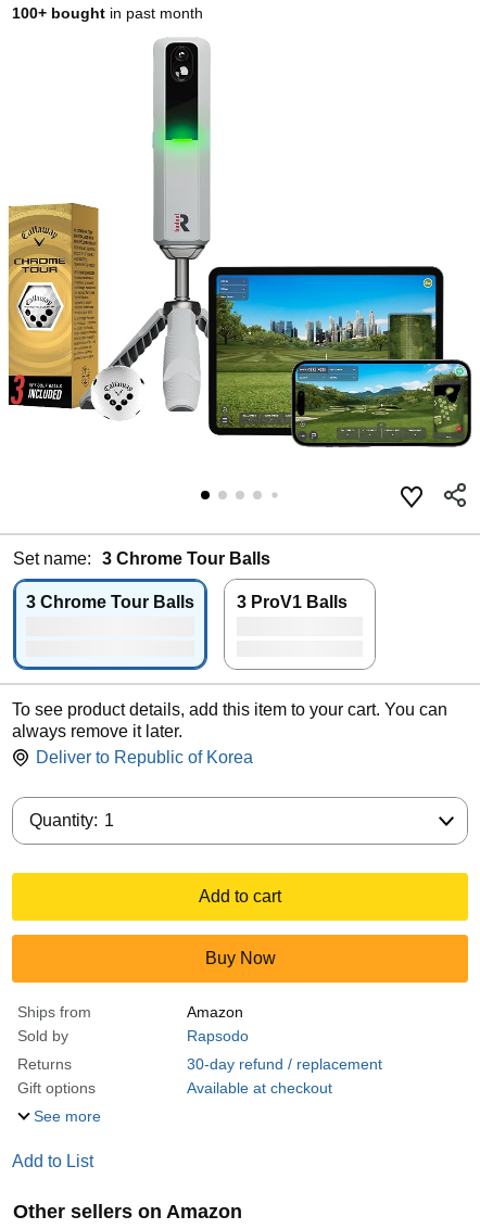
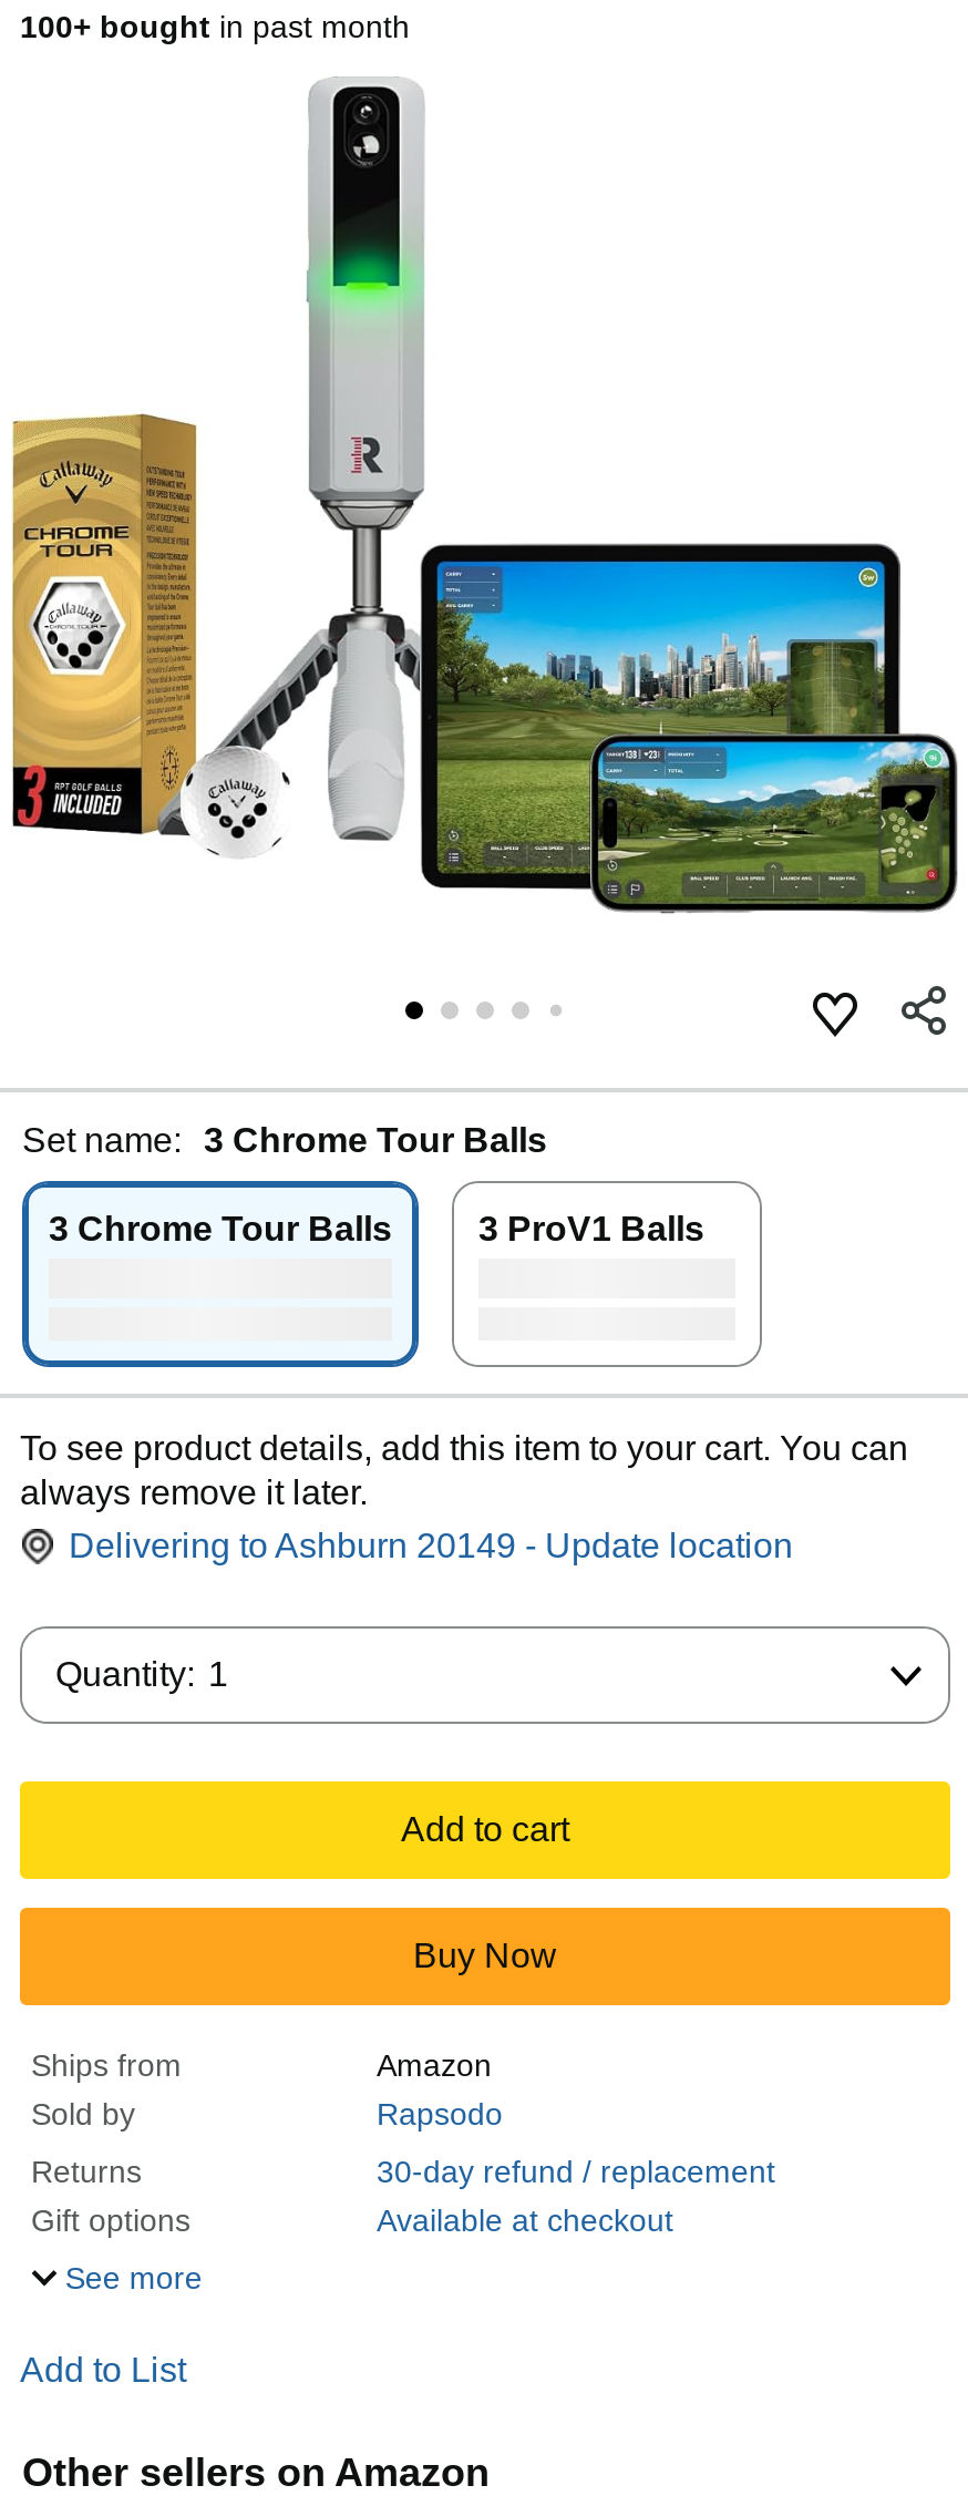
- Deliver to Republic of Korea
+ Delivering to Ashburn 20149 - Update location
